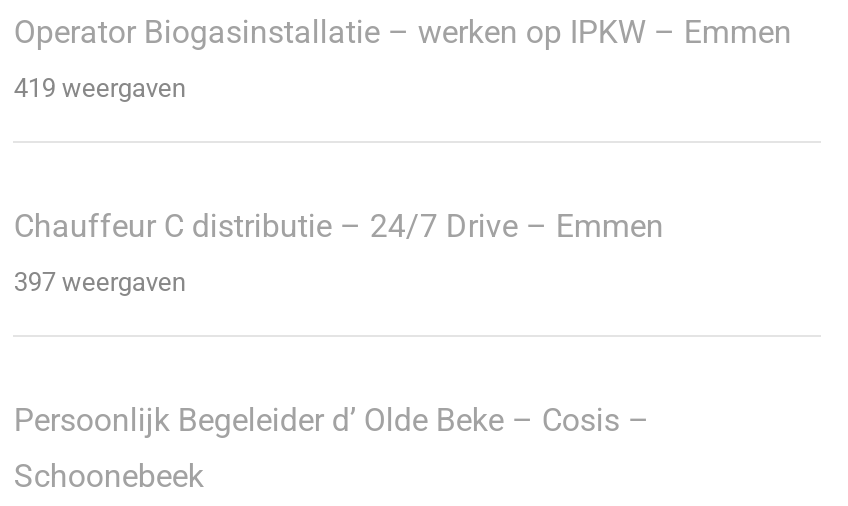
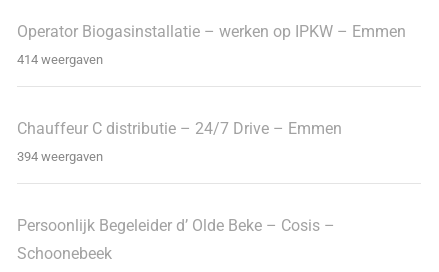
- 419 weergaven
+ 414 weergaven

- 397 weergaven
+ 394 weergaven
